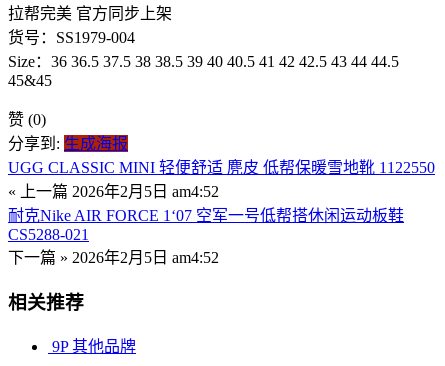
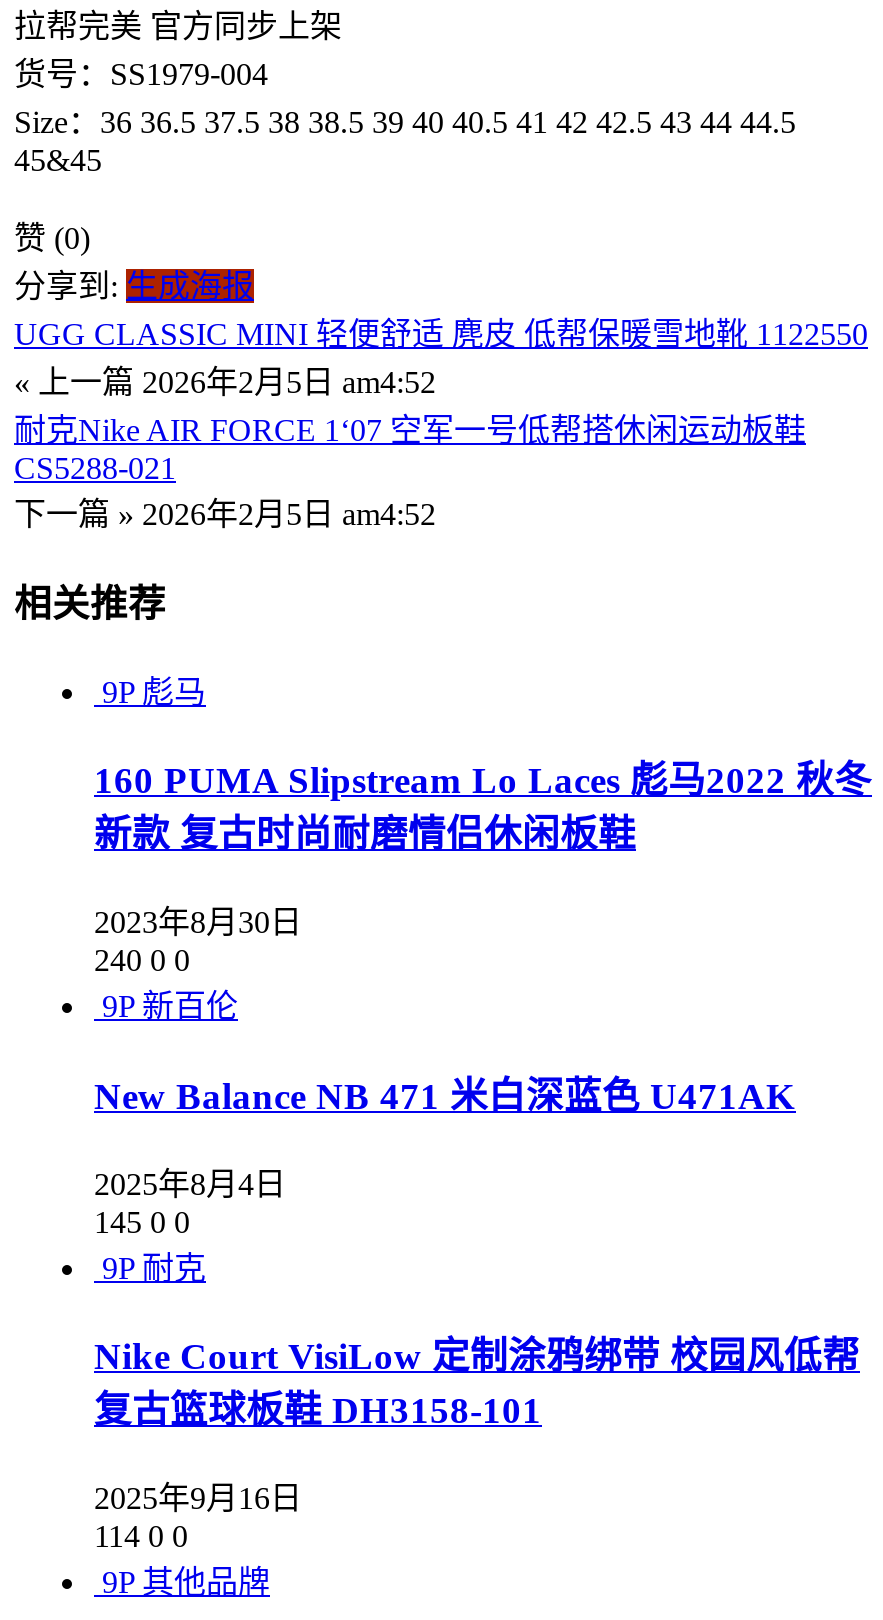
+ 9P 彪马
+ 160 PUMA Slipstream Lo Laces 彪马2022 秋冬
+ 新款 复古时尚耐磨情侣休闲板鞋
+ 2023年8月30日
+ 240 0 0
+ 9P 新百伦
+ New Balance NB 471 米白深蓝色 U471AK
+ 2025年8月4日
+ 145 0 0
+ 9P 耐克
+ Nike Court VisiLow 定制涂鸦绑带 校园风低帮
+ 复古篮球板鞋 DH3158-101
+ 2025年9月16日
+ 114 0 0
